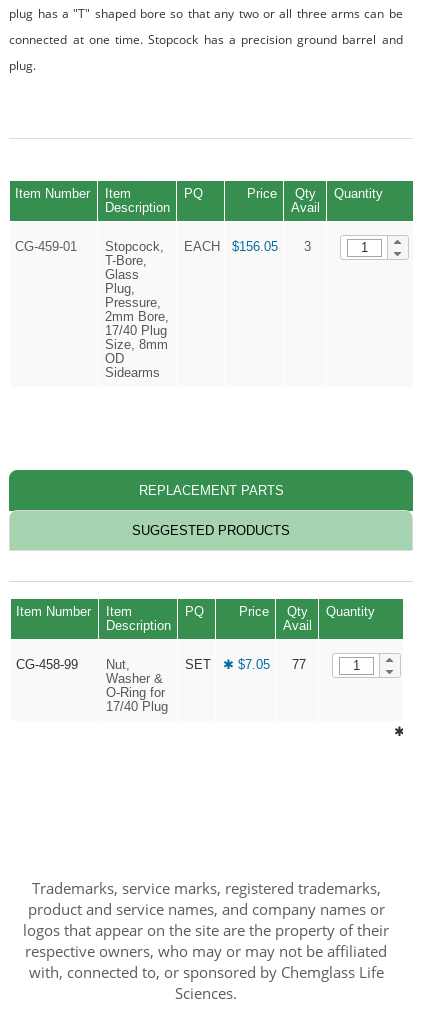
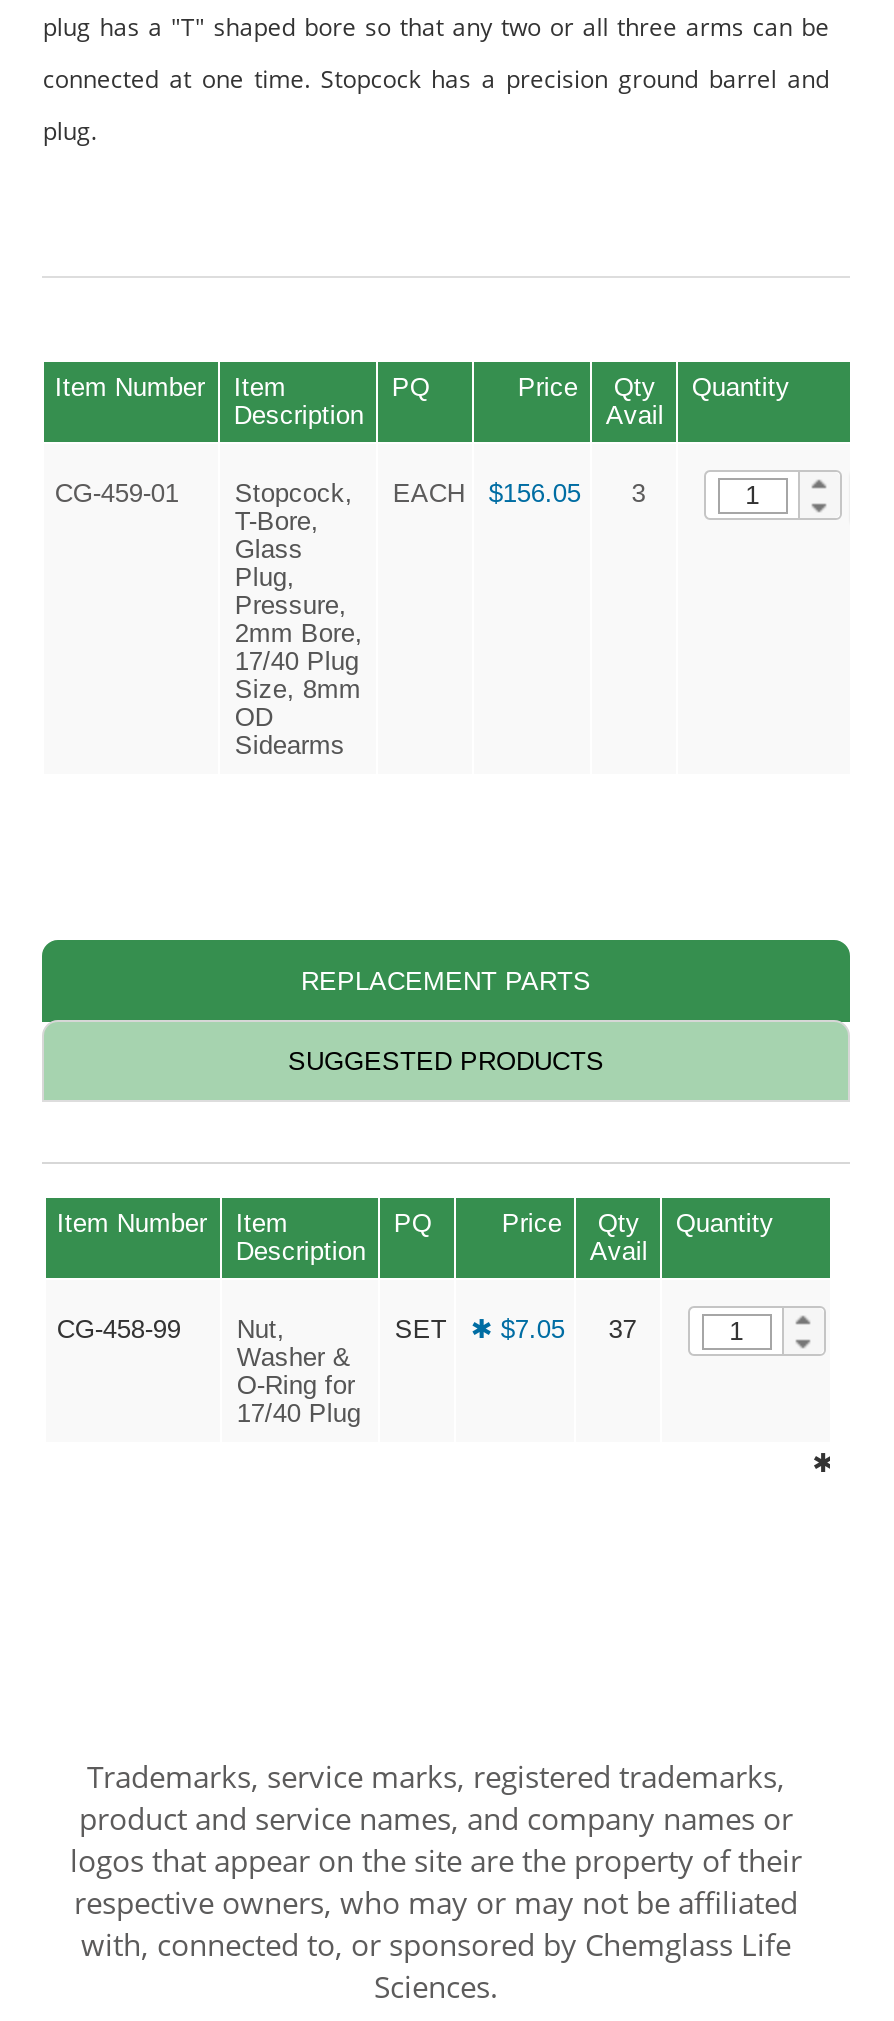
- 77
+ 37
